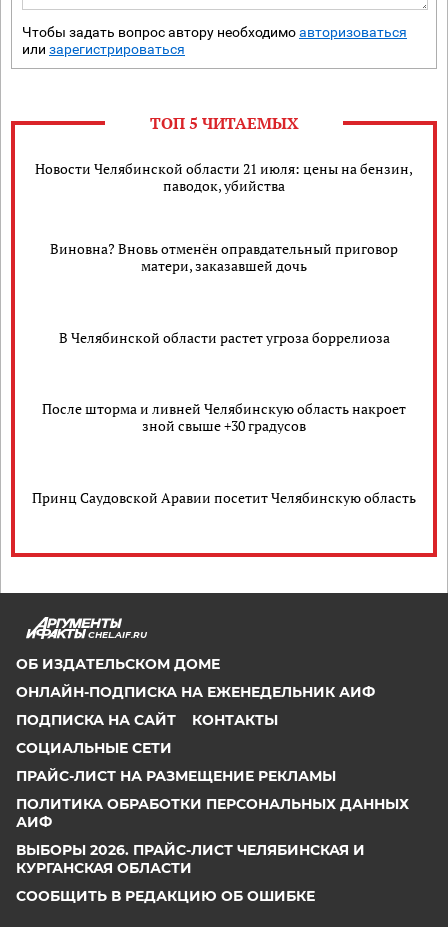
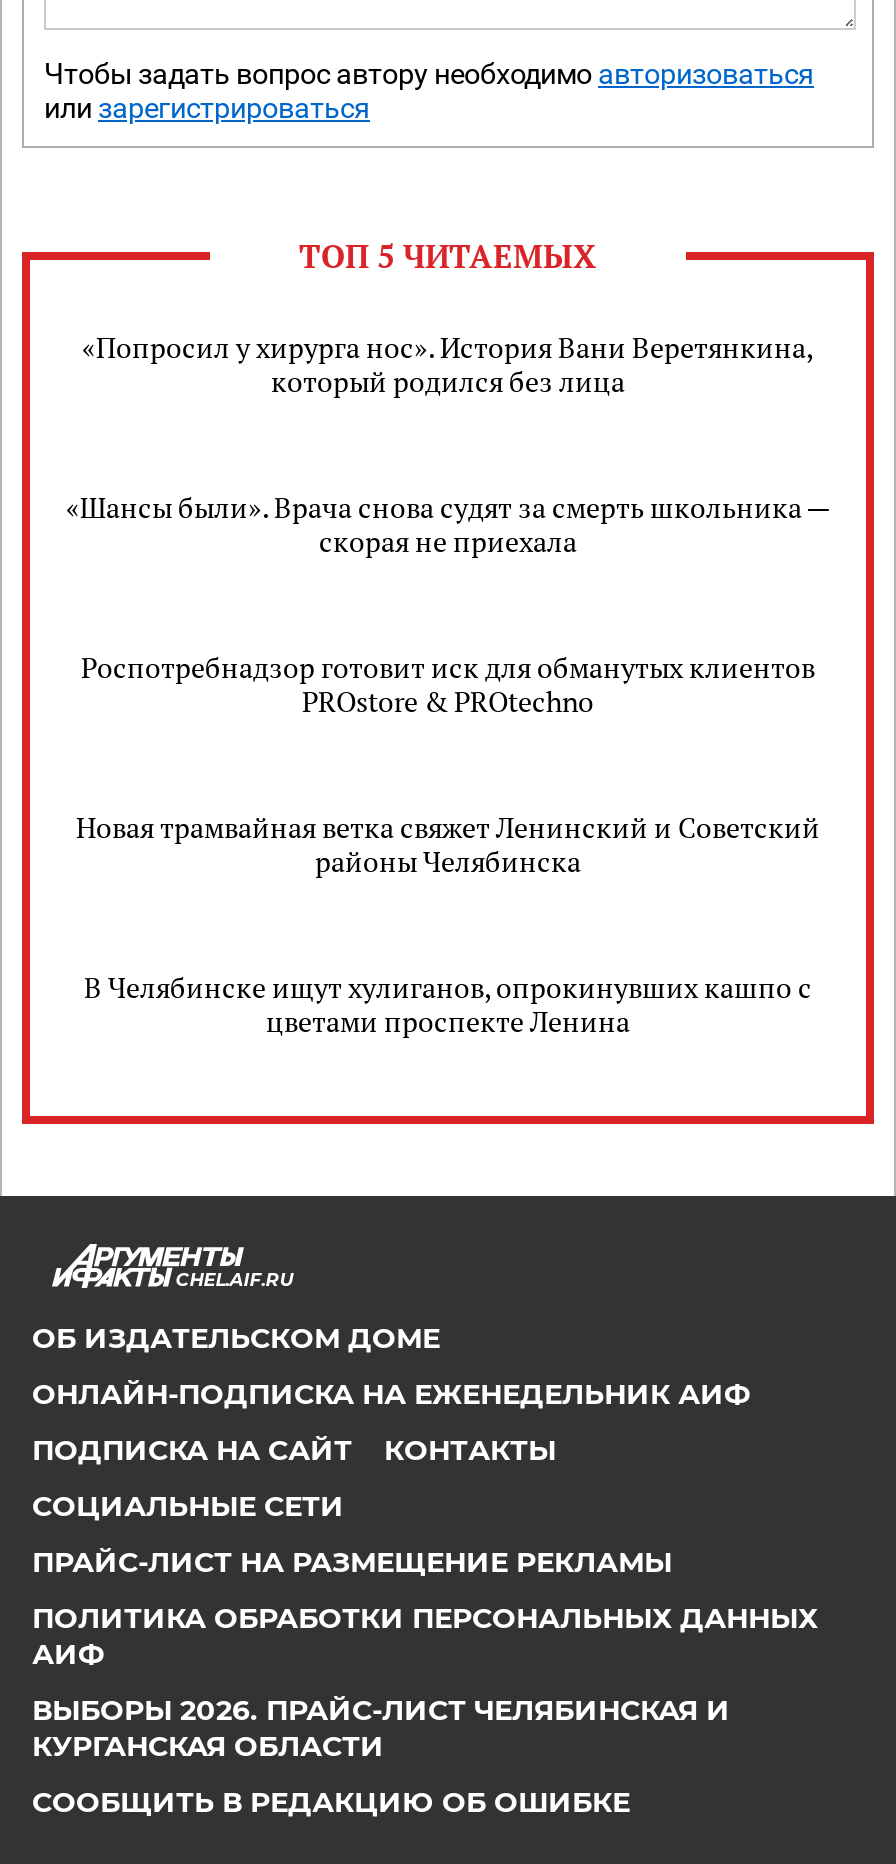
- Новости Челябинской области 21 июля: цены на бензин,
- паводок, убийства
+ «Попросил у хирурга нос». История Вани Веретянкина,
+ который родился без лица

- Виновна? Вновь отменён оправдательный приговор
- матери, заказавшей дочь
+ «Шансы были». Врача снова судят за смерть школьника —
+ скорая не приехала

- В Челябинской области растет угроза боррелиоза
+ Роспотребнадзор готовит иск для обманутых клиентов
+ PROstore & PROtechno

- После шторма и ливней Челябинскую область накроет
- зной свыше +30 градусов
+ Новая трамвайная ветка свяжет Ленинский и Советский
+ районы Челябинска

- Принц Саудовской Аравии посетит Челябинскую область
+ В Челябинске ищут хулиганов, опрокинувших кашпо с
+ цветами проспекте Ленина
